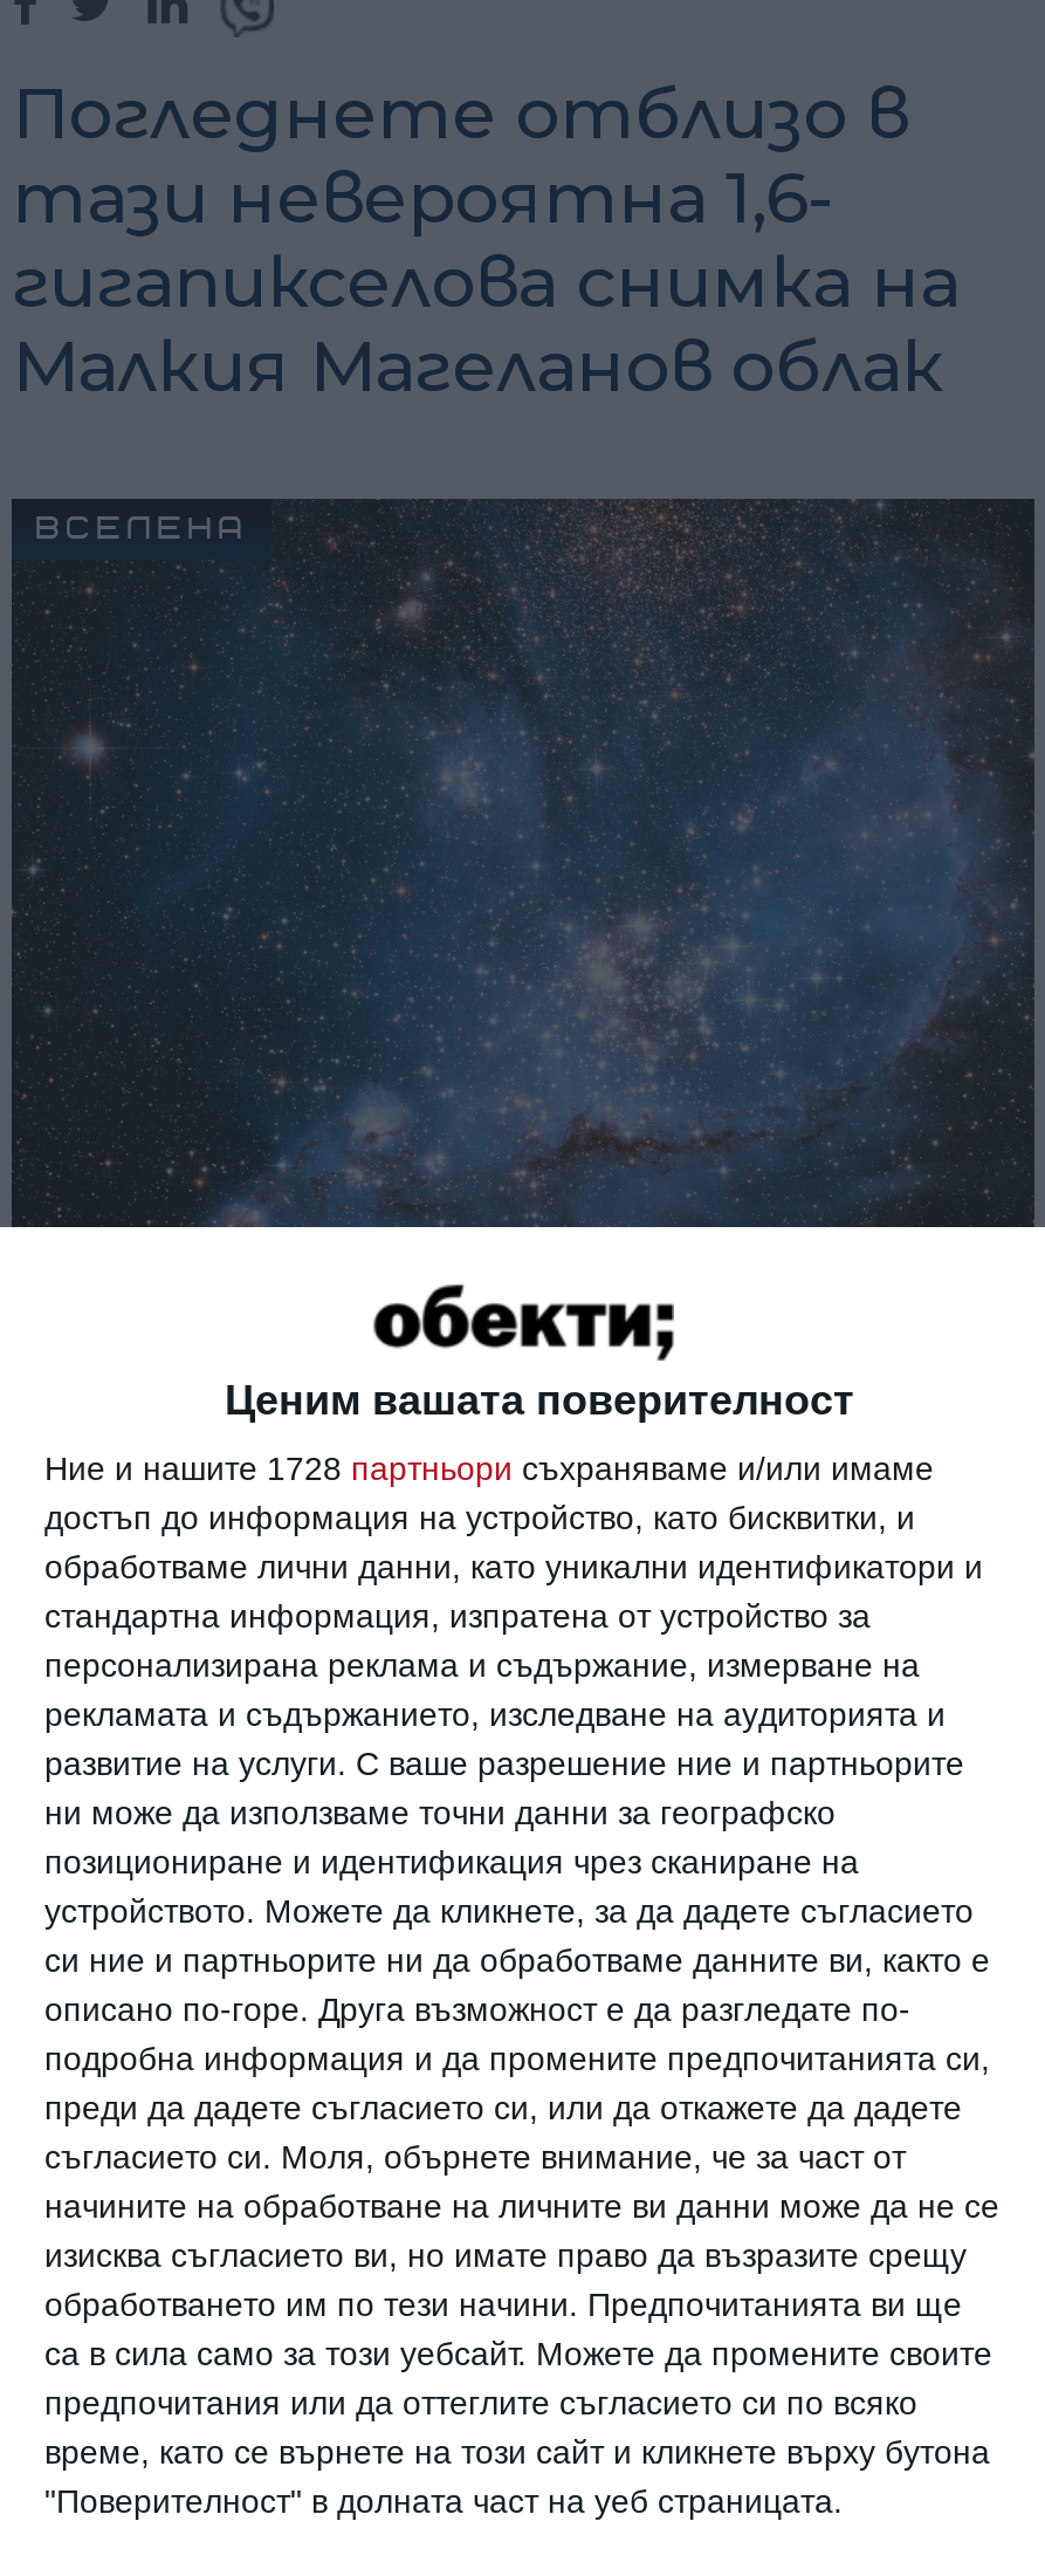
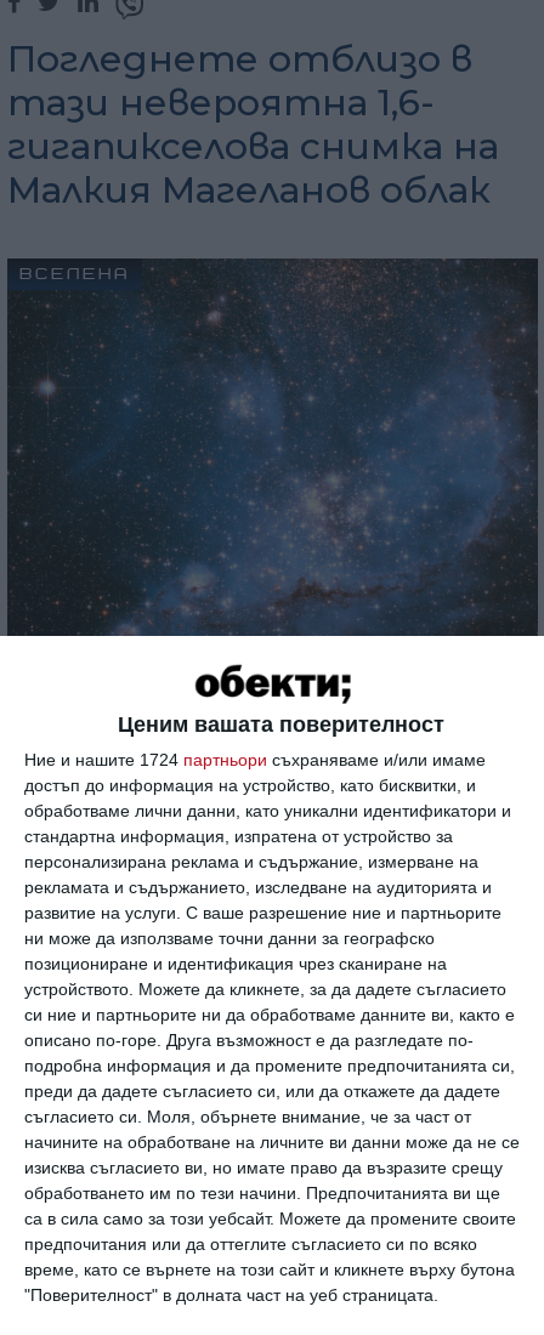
- Ние и нашите 1728 партньори съхраняваме и/или имаме
+ Ние и нашите 1724 партньори съхраняваме и/или имаме
